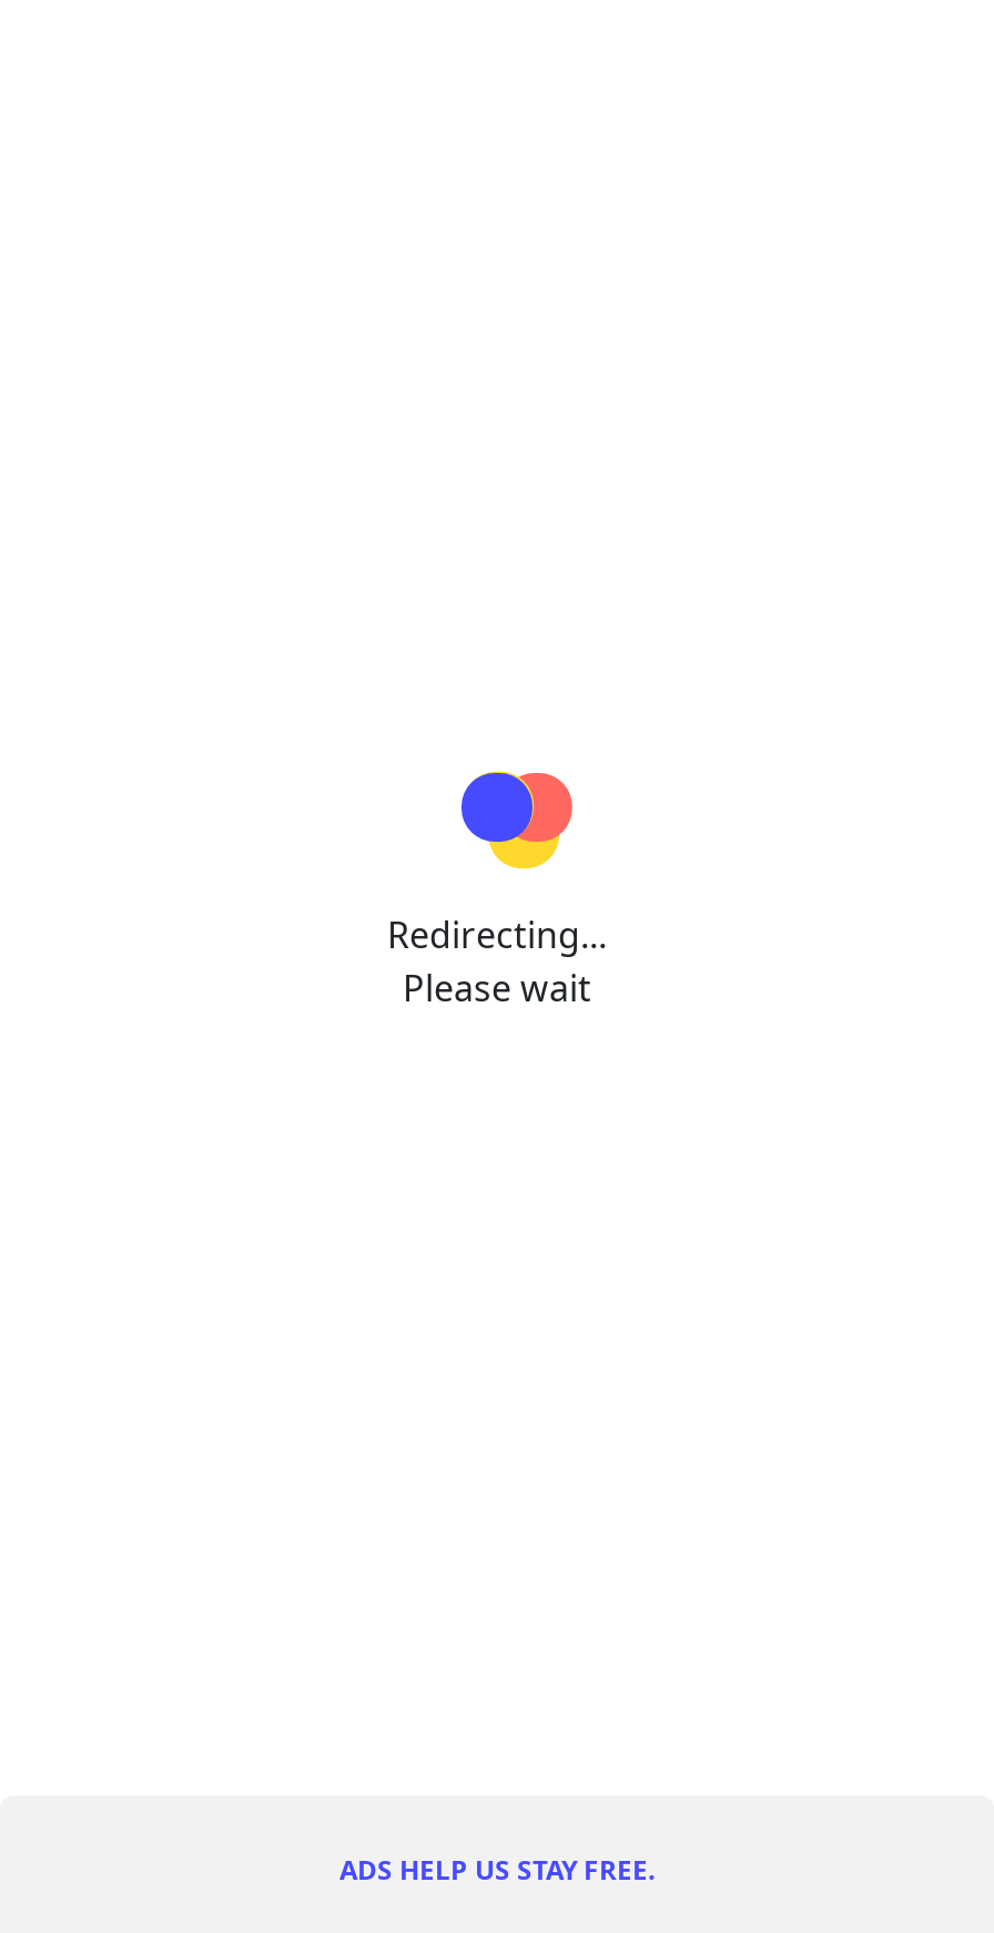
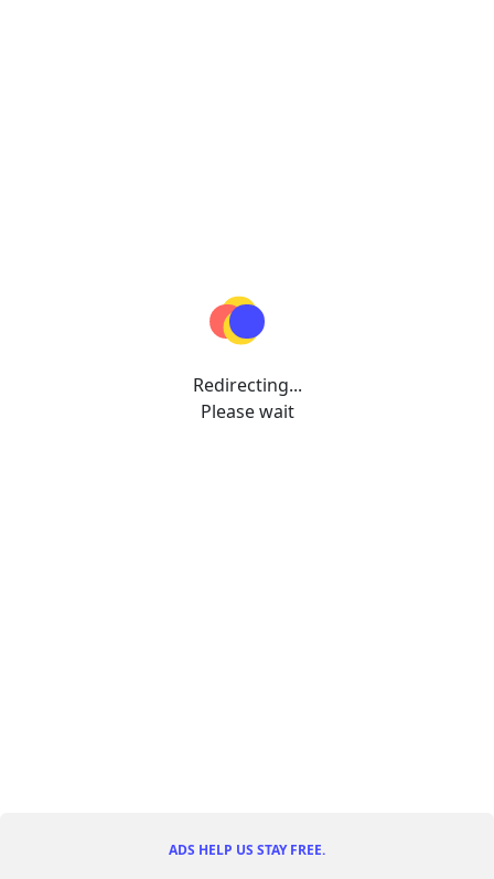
- [image]
+ [image]
